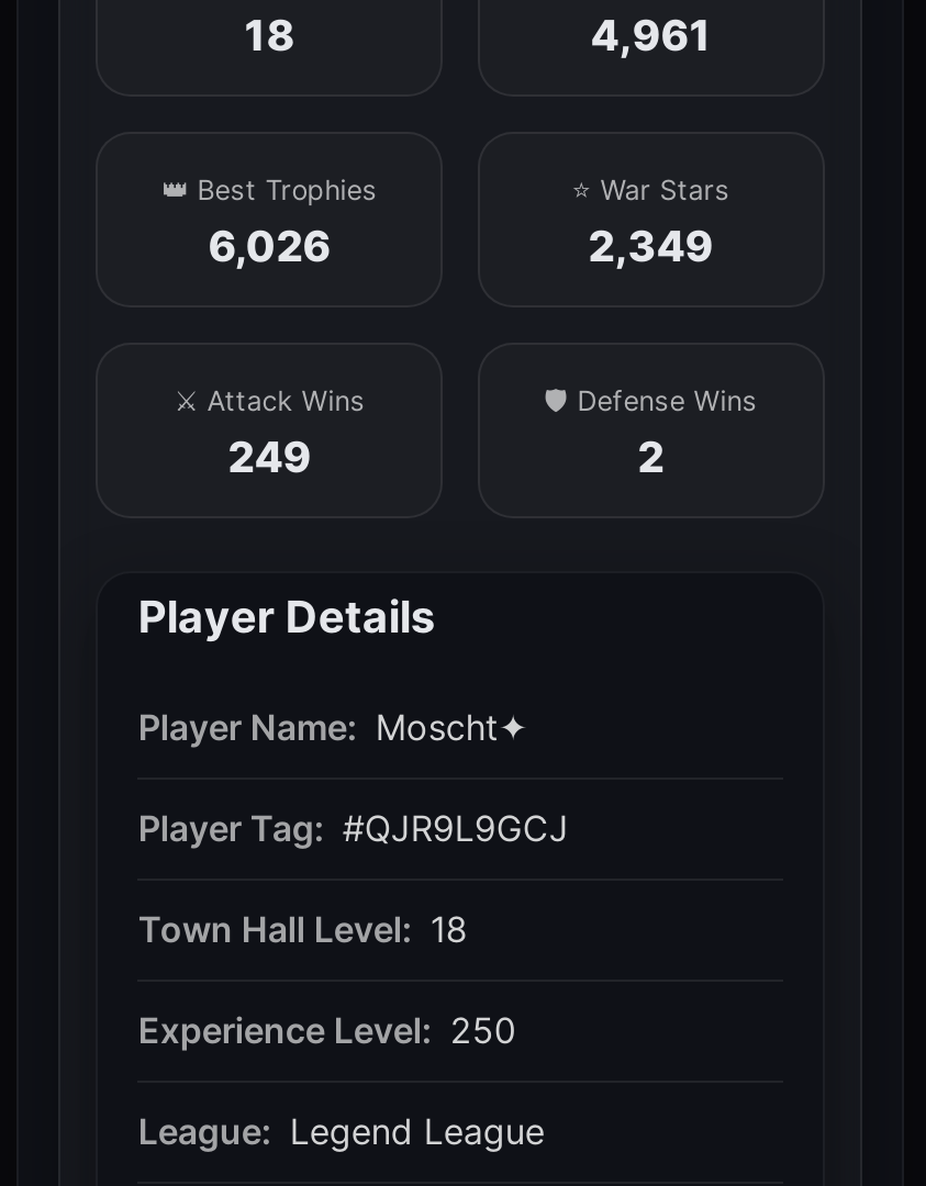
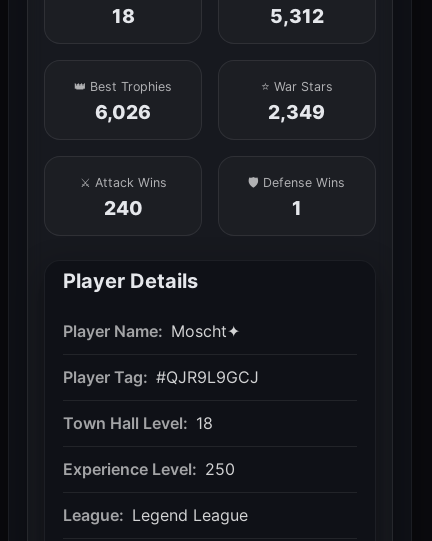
- 4,961
+ 5,312

- 249
+ 240

- 2
+ 1
